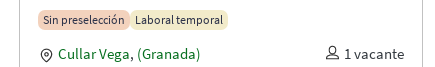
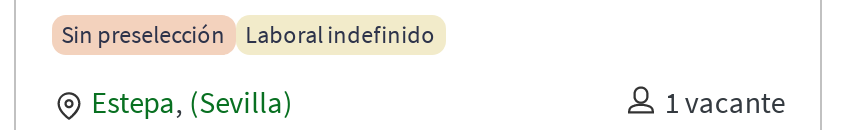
- Laboral temporal
+ Laboral indefinido

- Cullar Vega, (Granada)
+ Estepa, (Sevilla)
